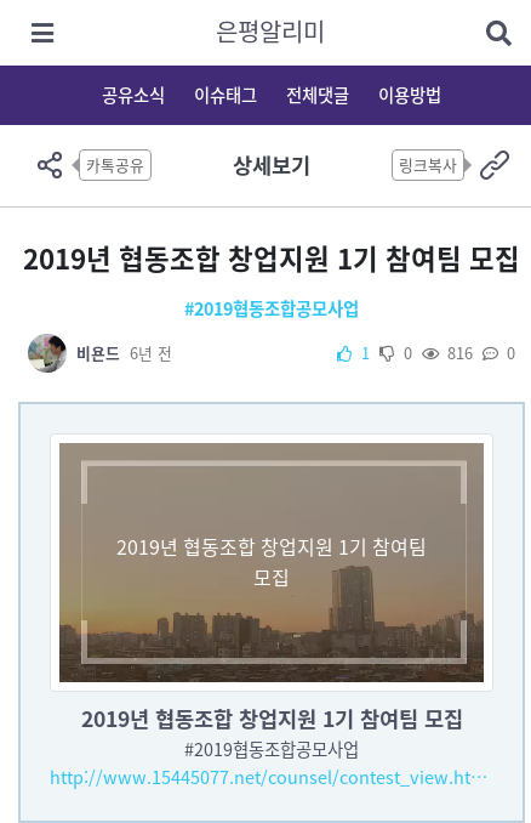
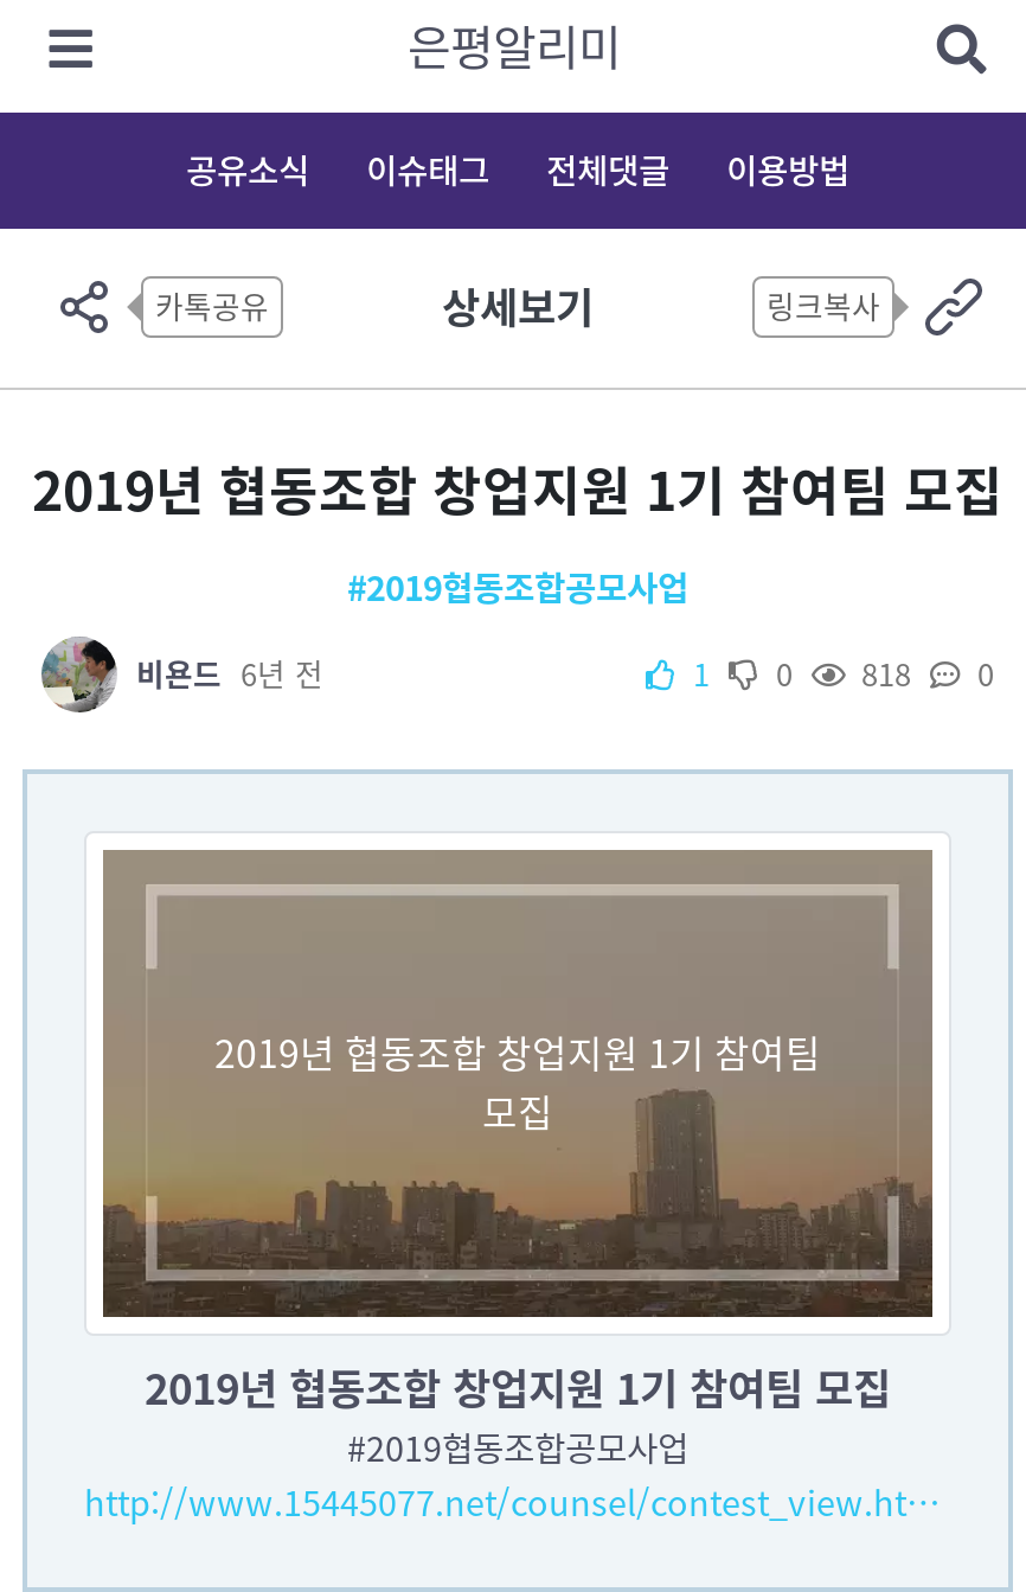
- 1 0 816 0
+ 1 0 818 0
